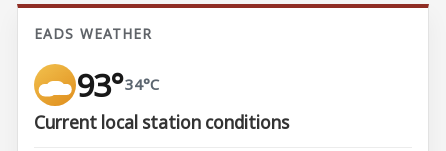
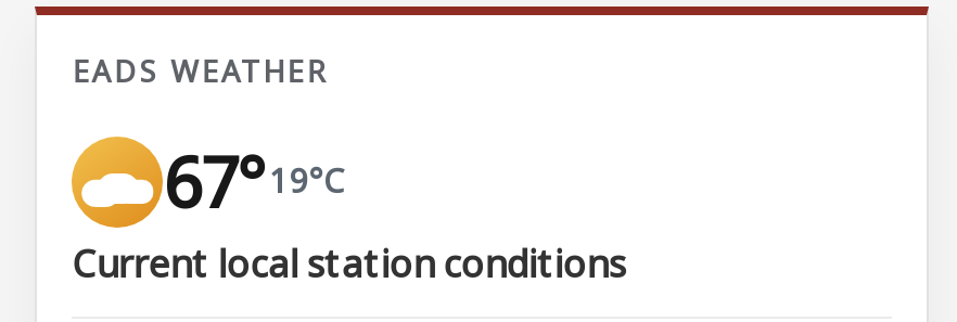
- 93° 34°C
+ 67° 19°C
